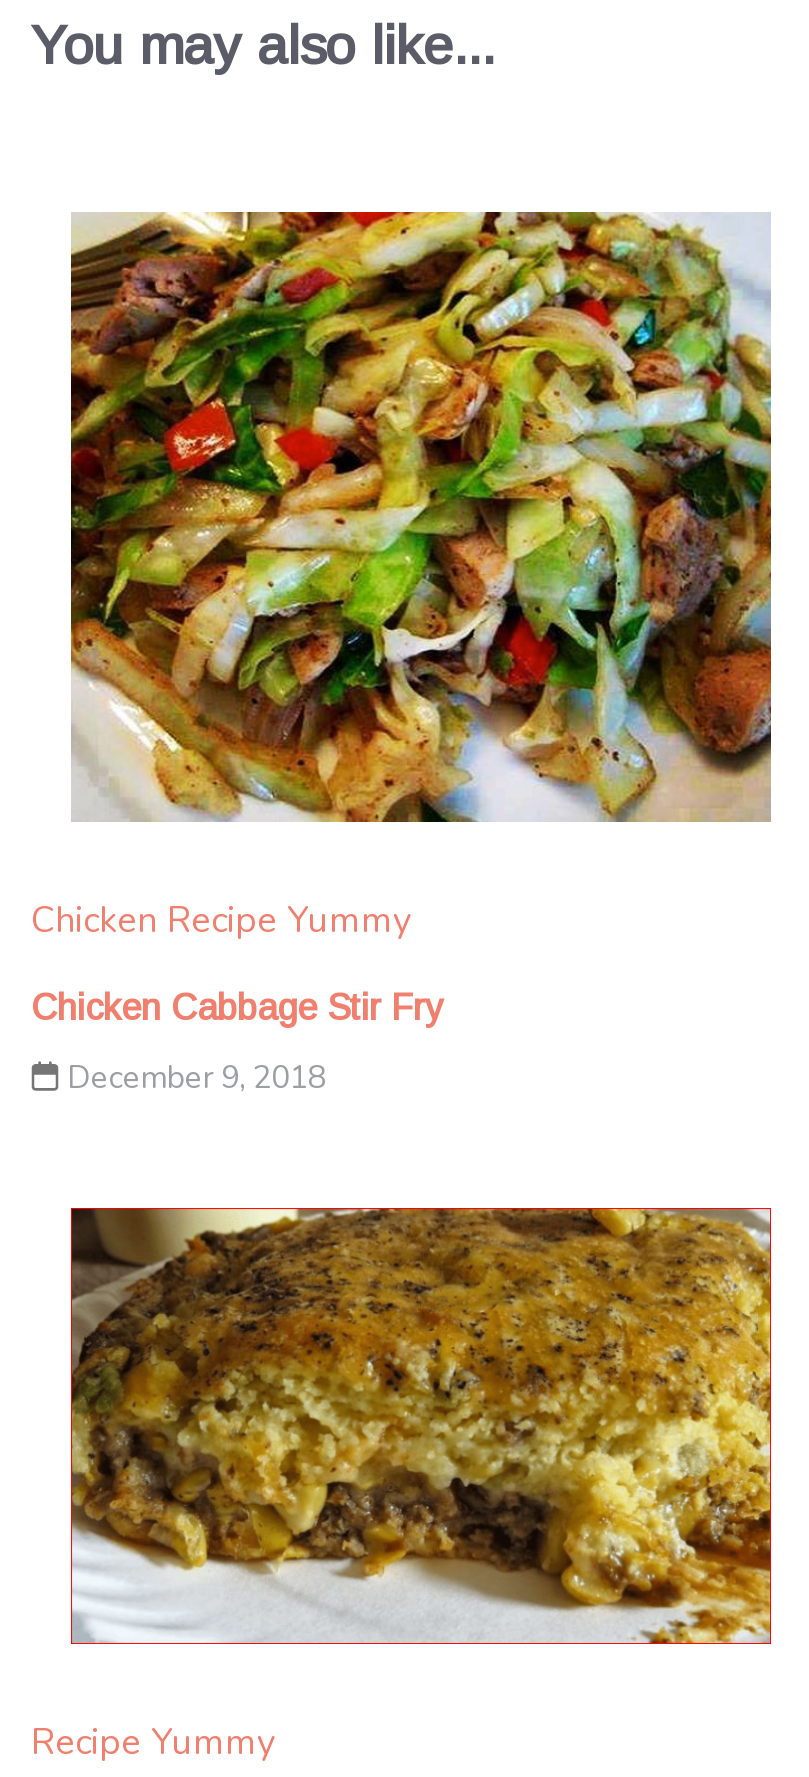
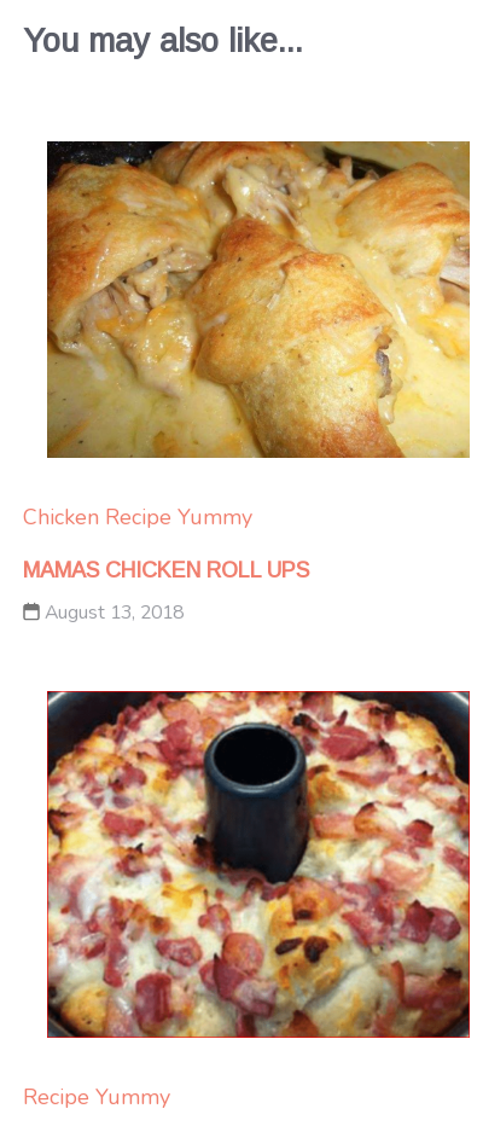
- [image]
+ [image]

moved up: Chicken Recipe Yummy

- Chicken Cabbage Stir Fry
+ MAMAS CHICKEN ROLL UPS

- December 9, 2018
+ August 13, 2018

- [image]
+ [image]
